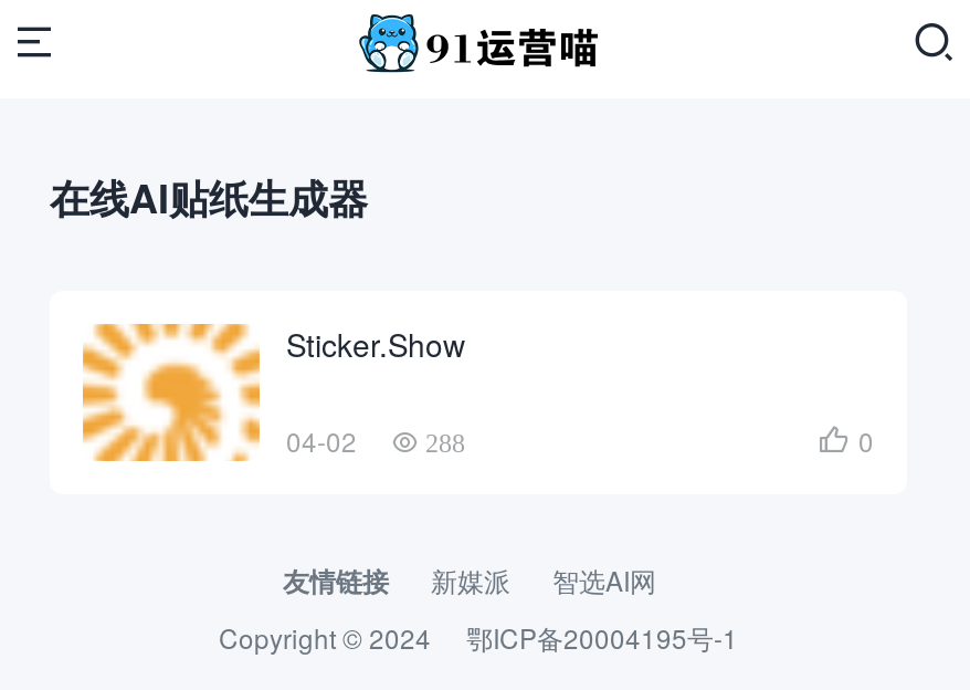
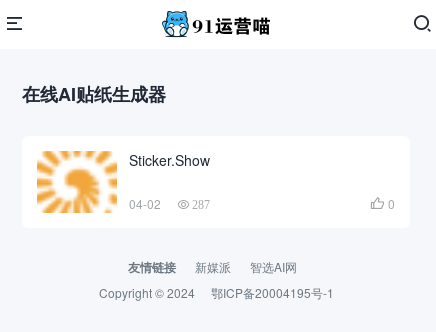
- 288
+ 287
